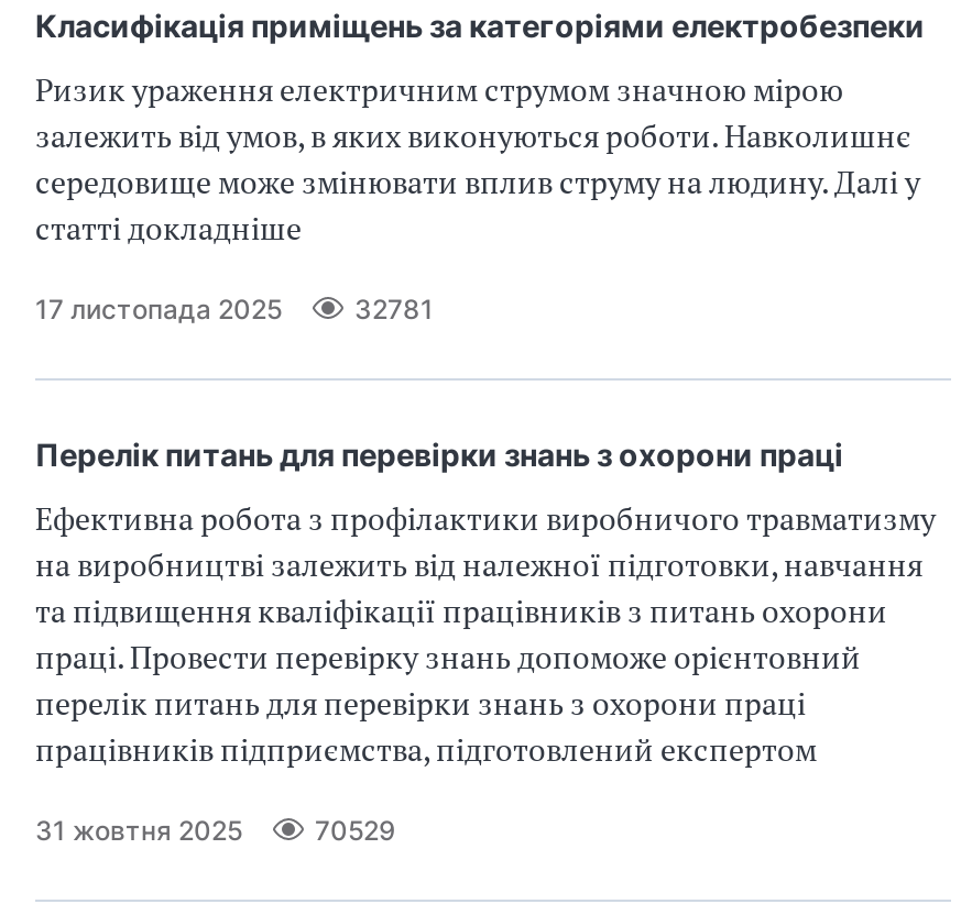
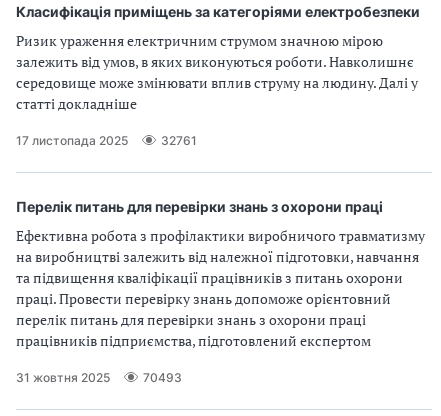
- 32781
+ 32761

- 70529
+ 70493
